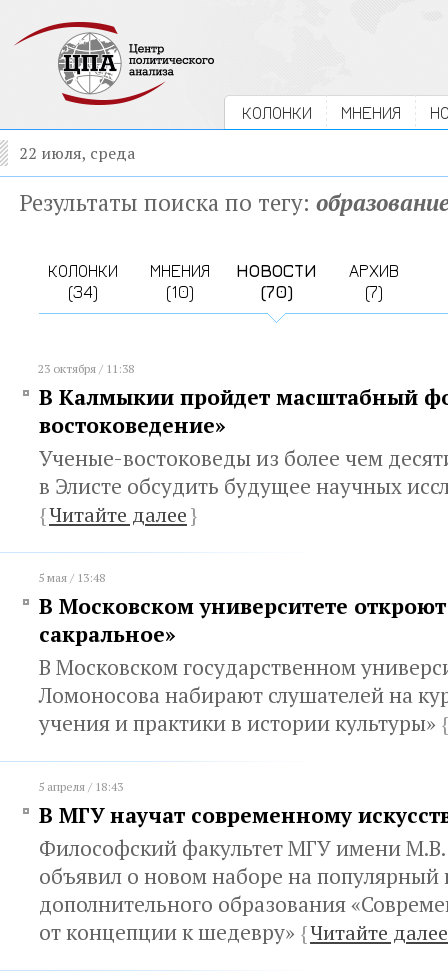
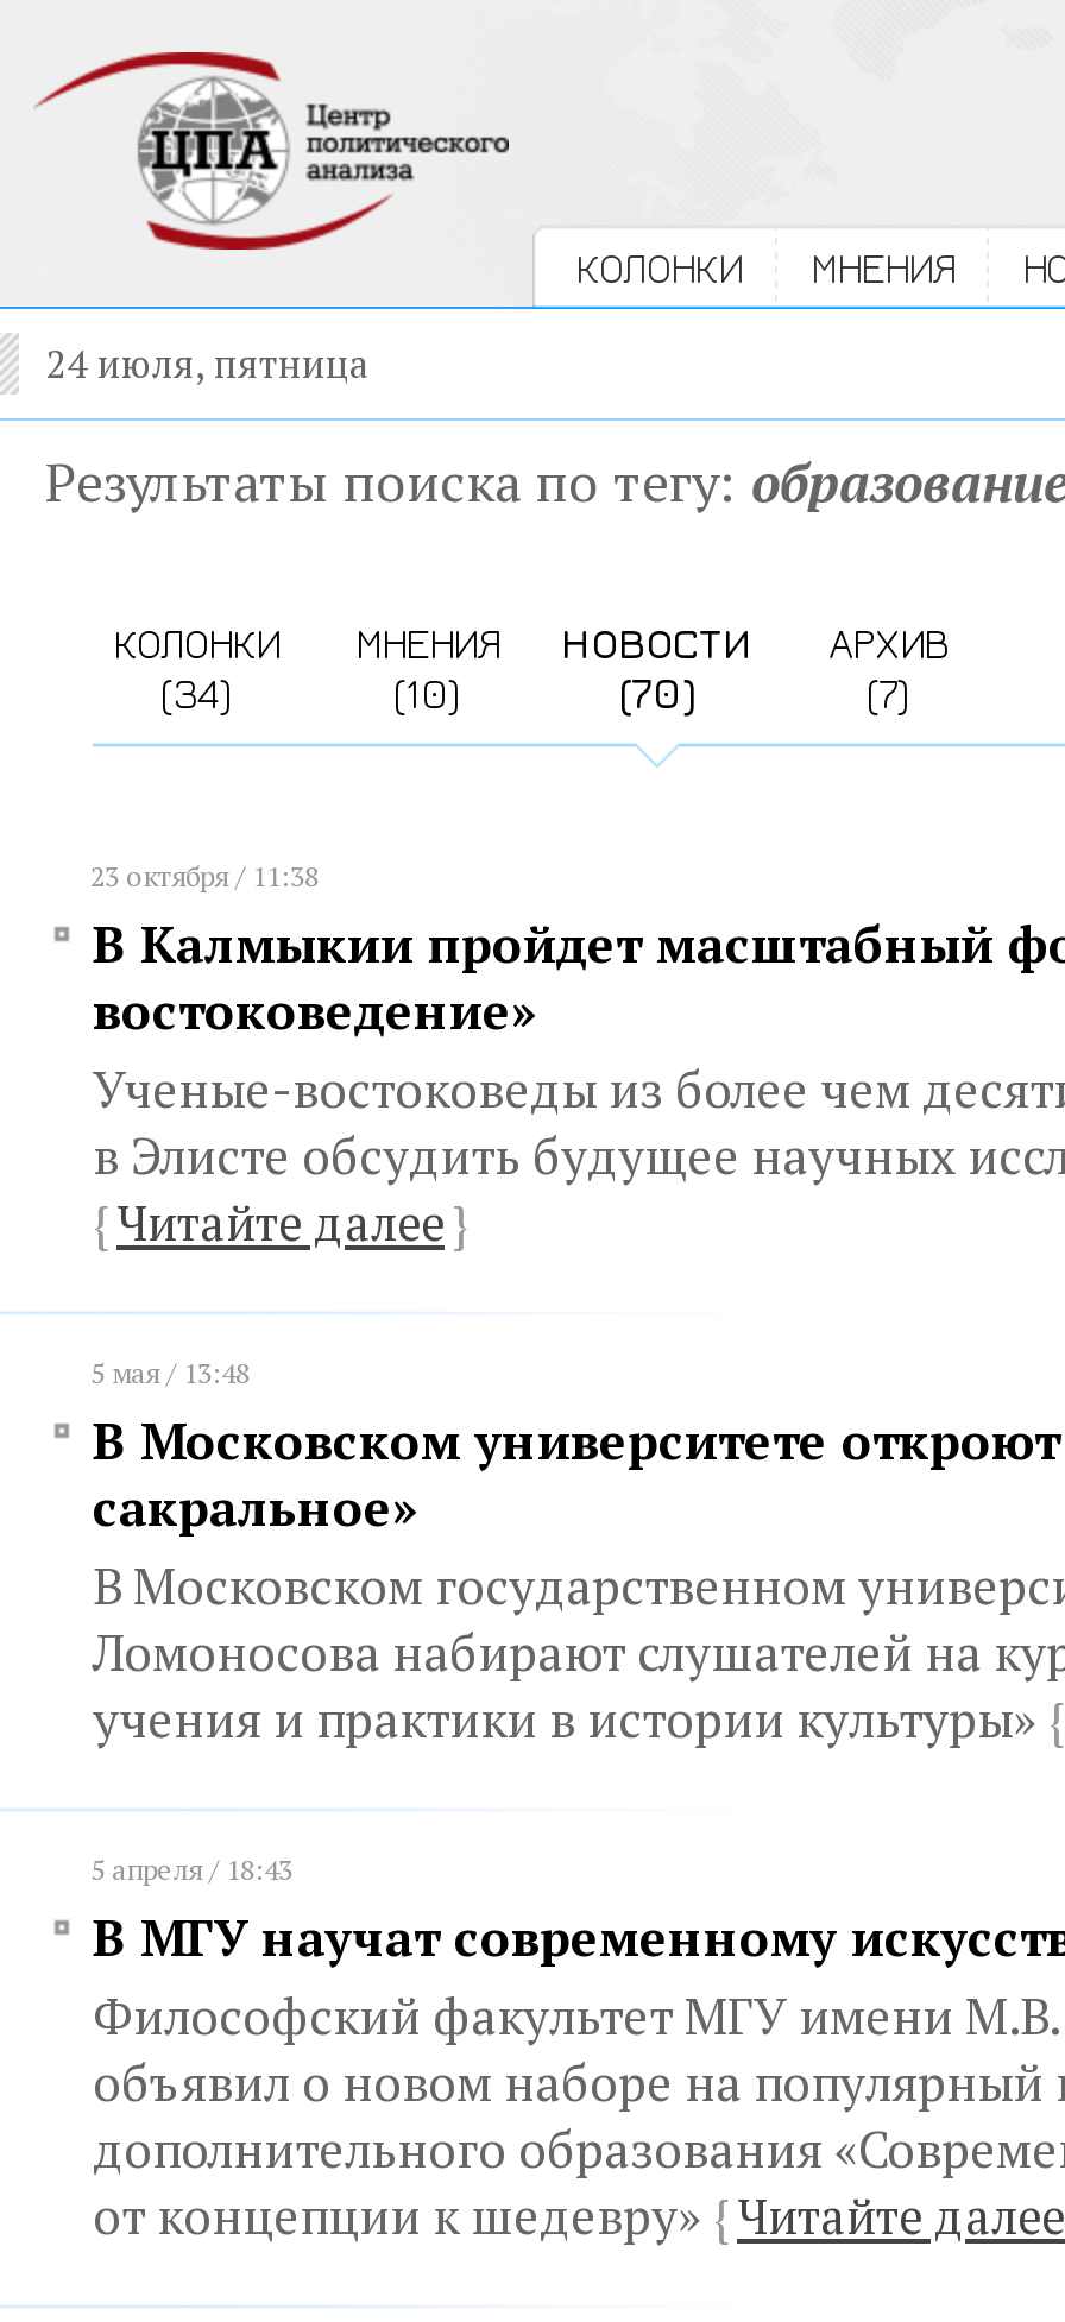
- 22 июля, среда
+ 24 июля, пятница
